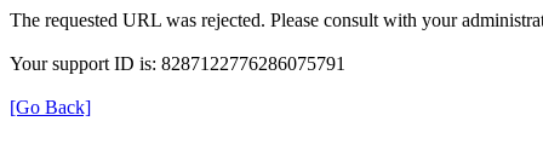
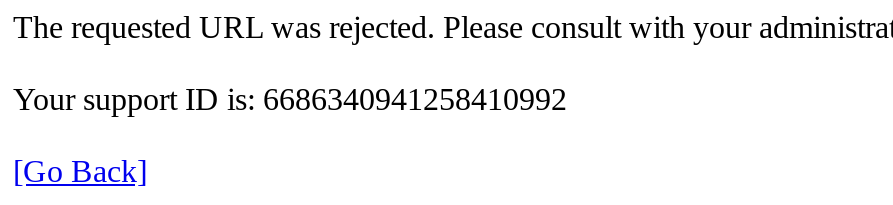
- Your support ID is: 8287122776286075791
+ Your support ID is: 6686340941258410992
